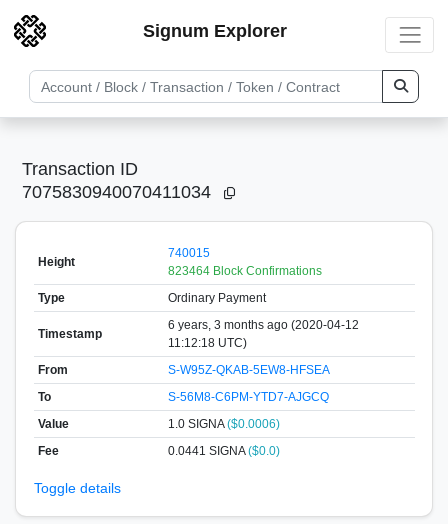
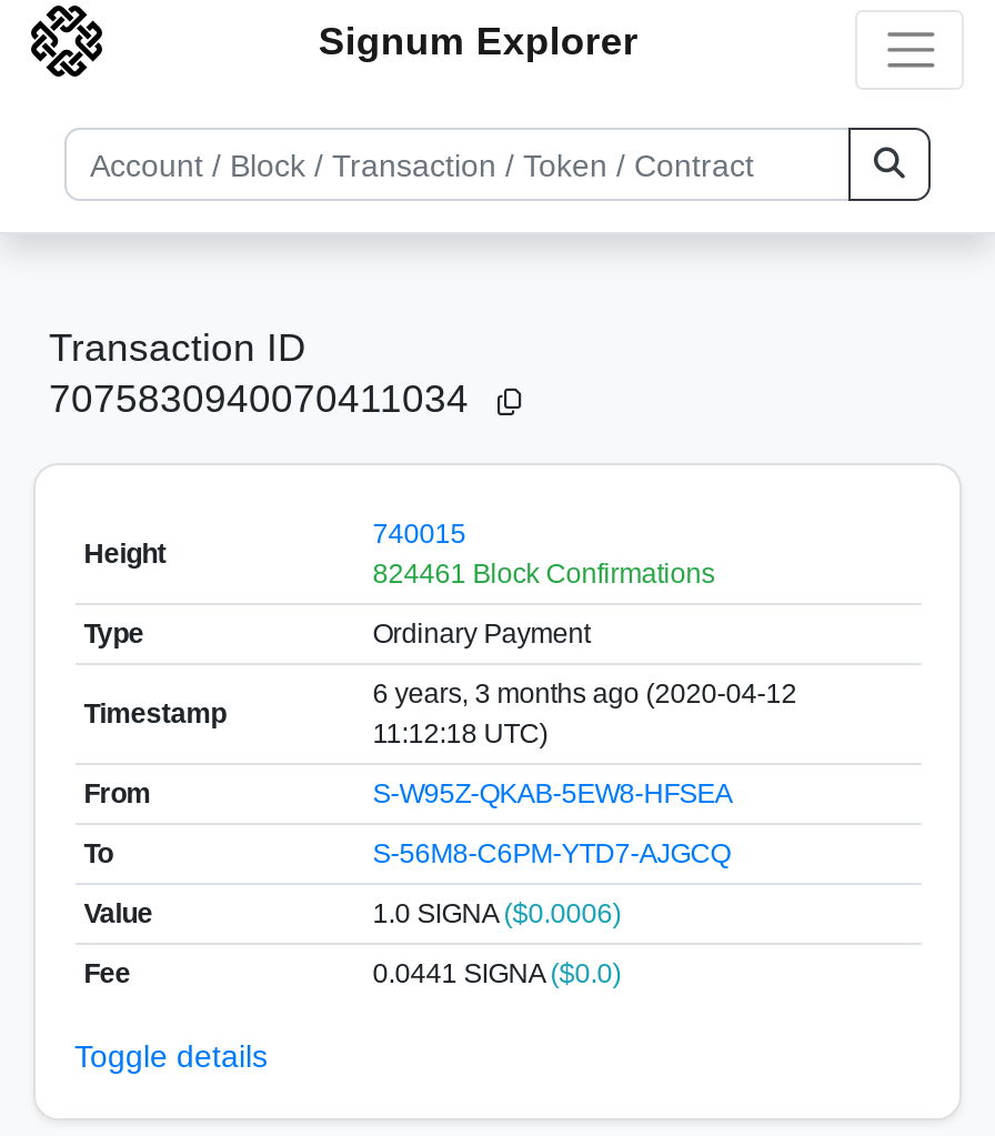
- 823464 Block Confirmations
+ 824461 Block Confirmations
